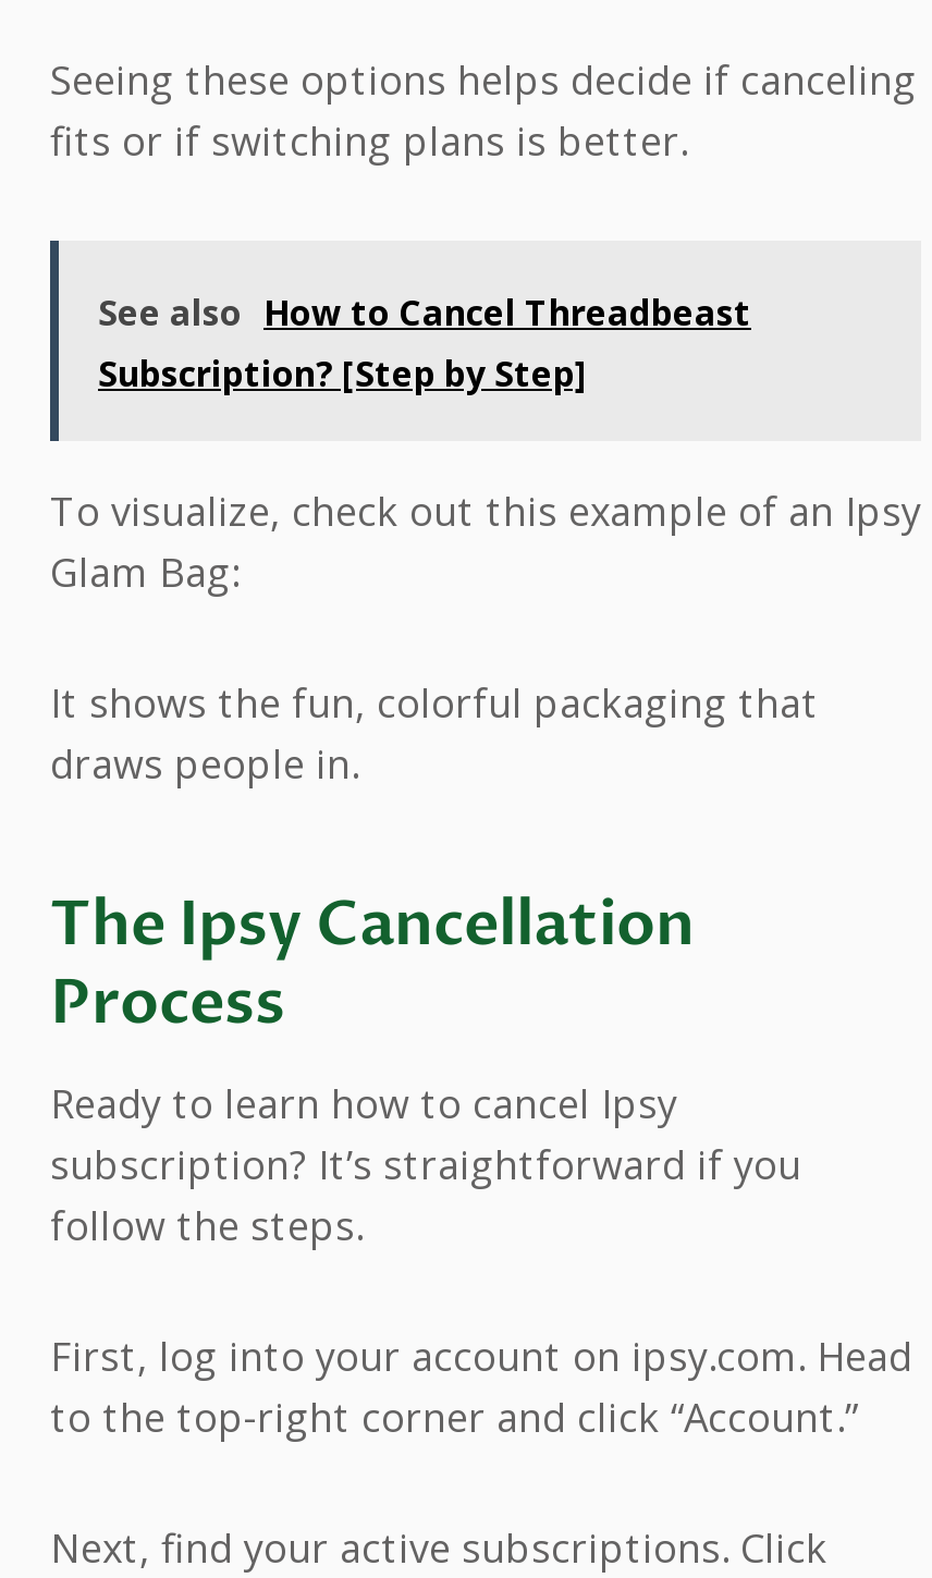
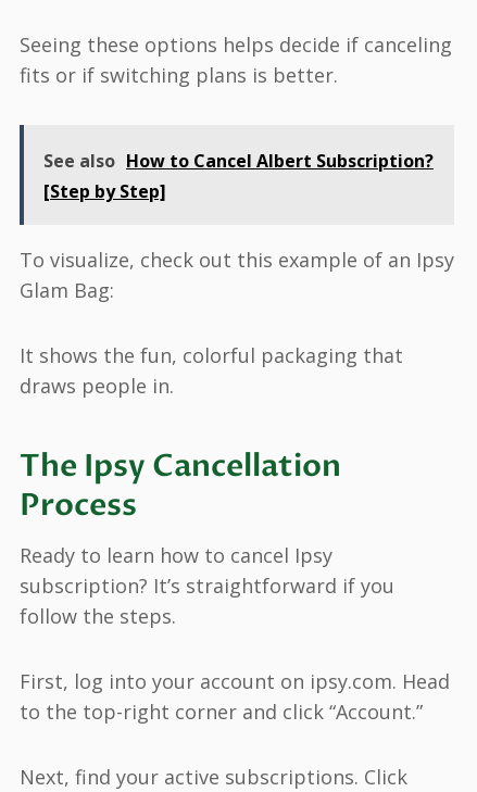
- See also How to Cancel Threadbeast
- Subscription? [Step by Step]
+ See also How to Cancel Albert Subscription?
+ [Step by Step]
